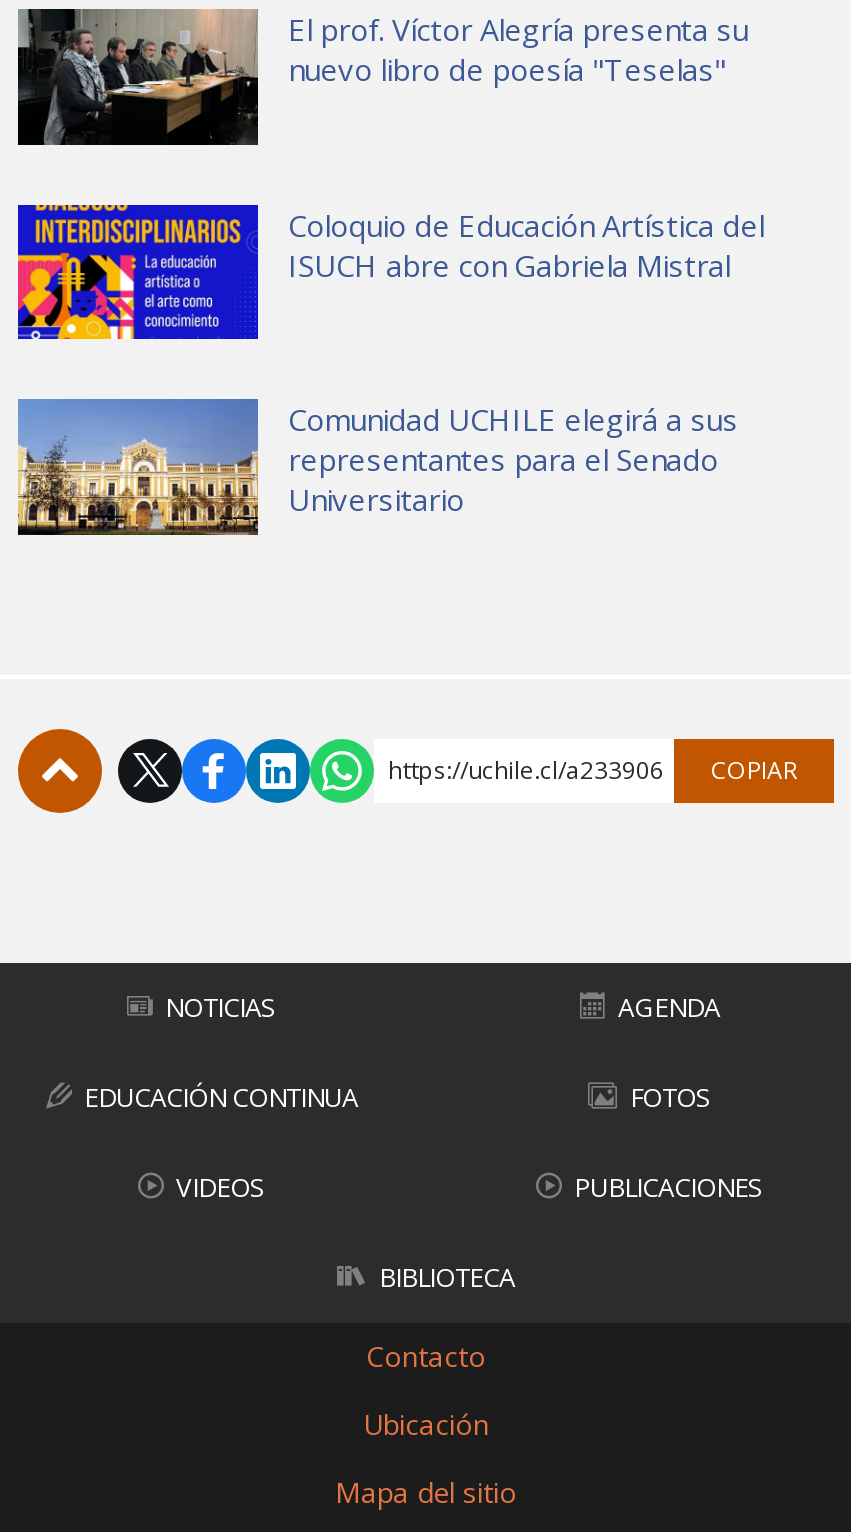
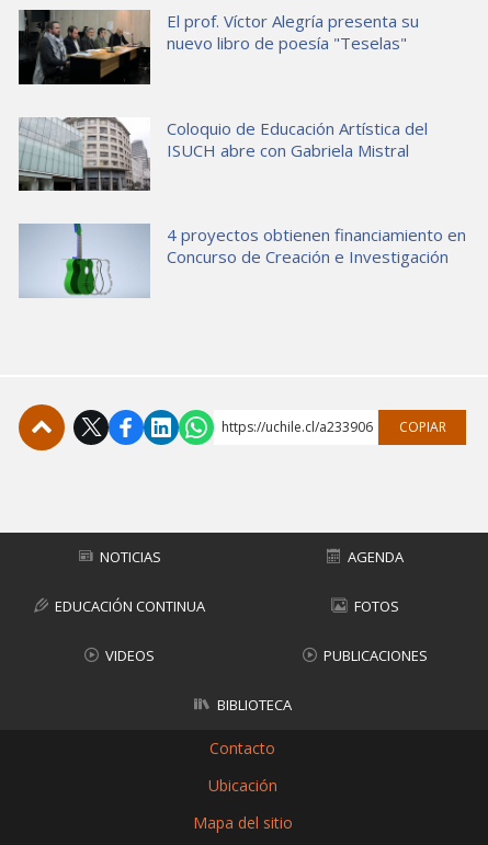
- [image]
+ [image]

- [image]
- Comunidad UCHILE elegirá a sus
- representantes para el Senado
- Universitario
+ [image]
+ 4 proyectos obtienen financiamiento en
+ Concurso de Creación e Investigación
